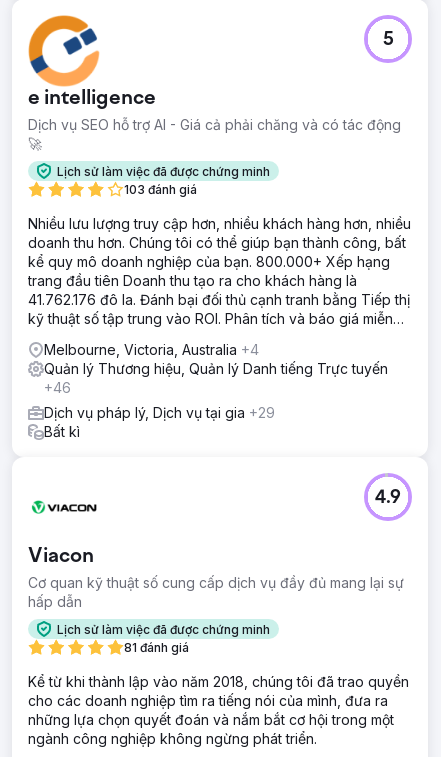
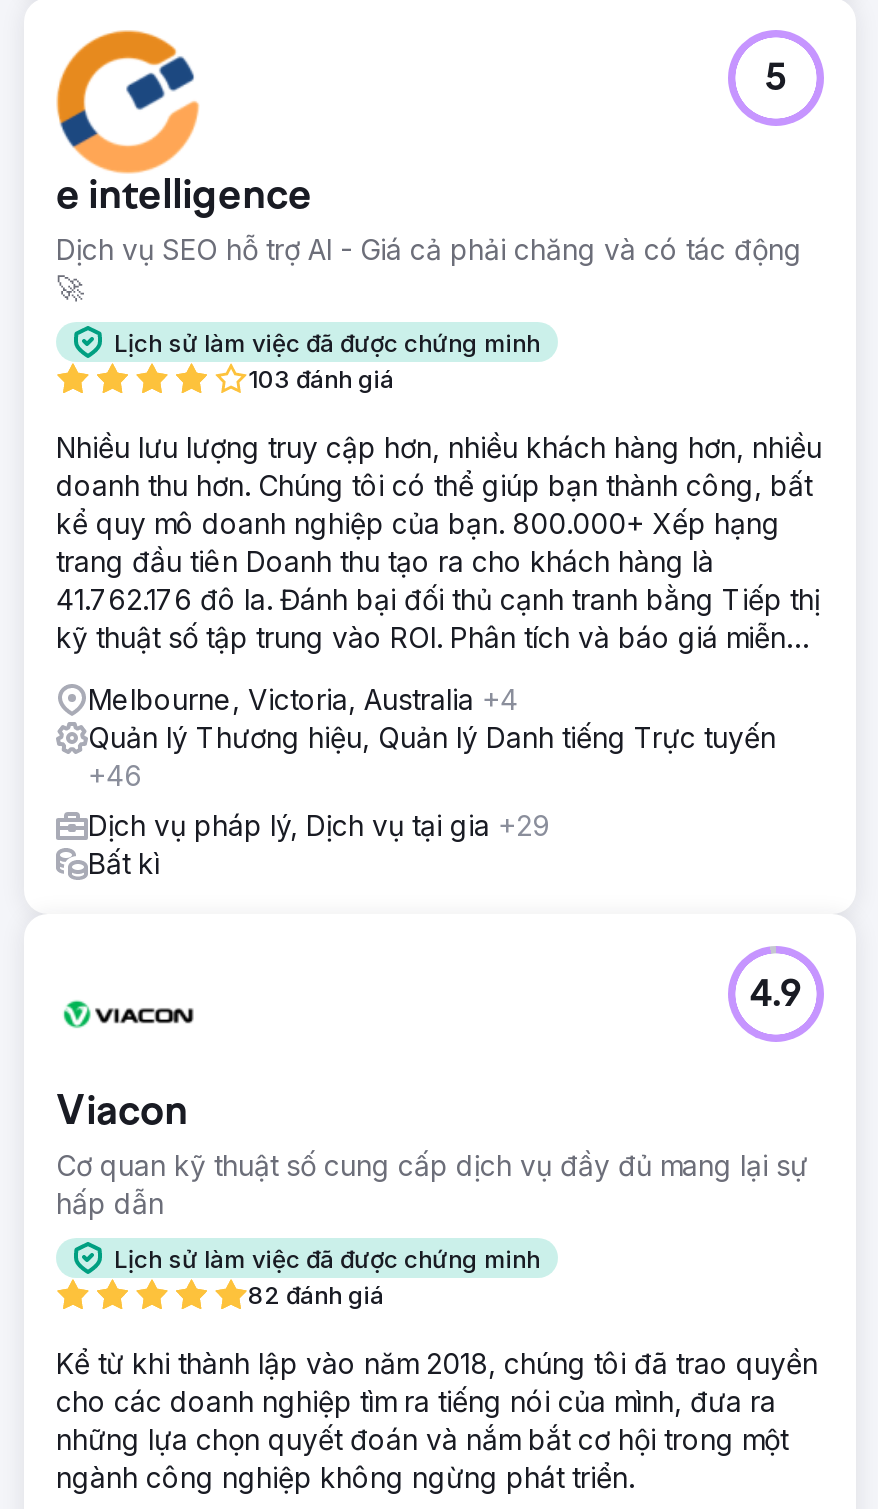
- 81 đánh giá
+ 82 đánh giá
